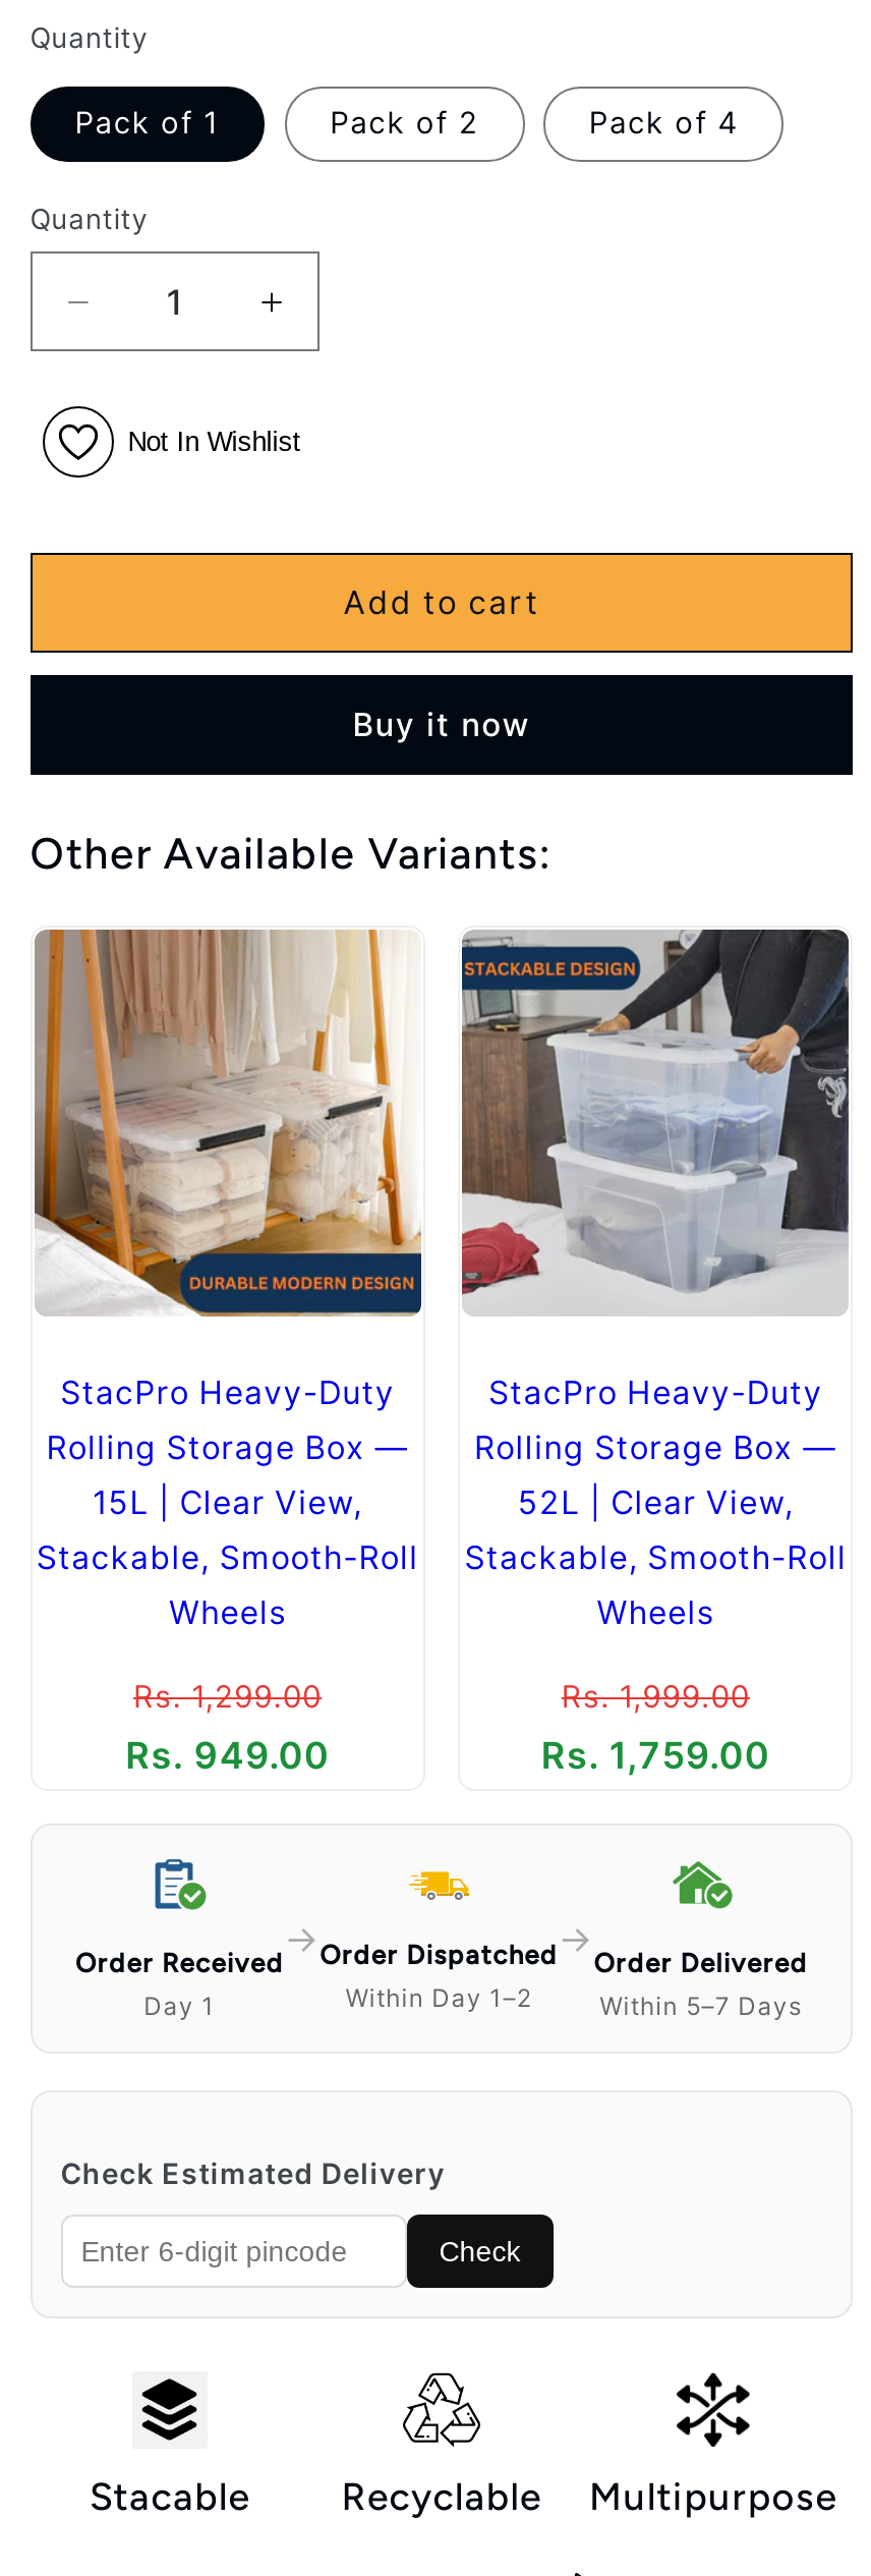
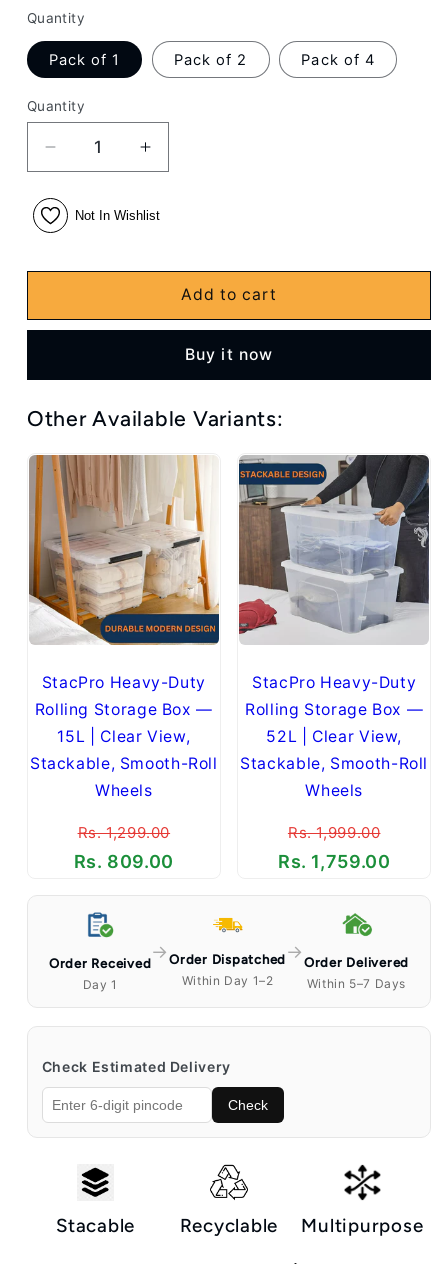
- Rs. 949.00
+ Rs. 809.00
